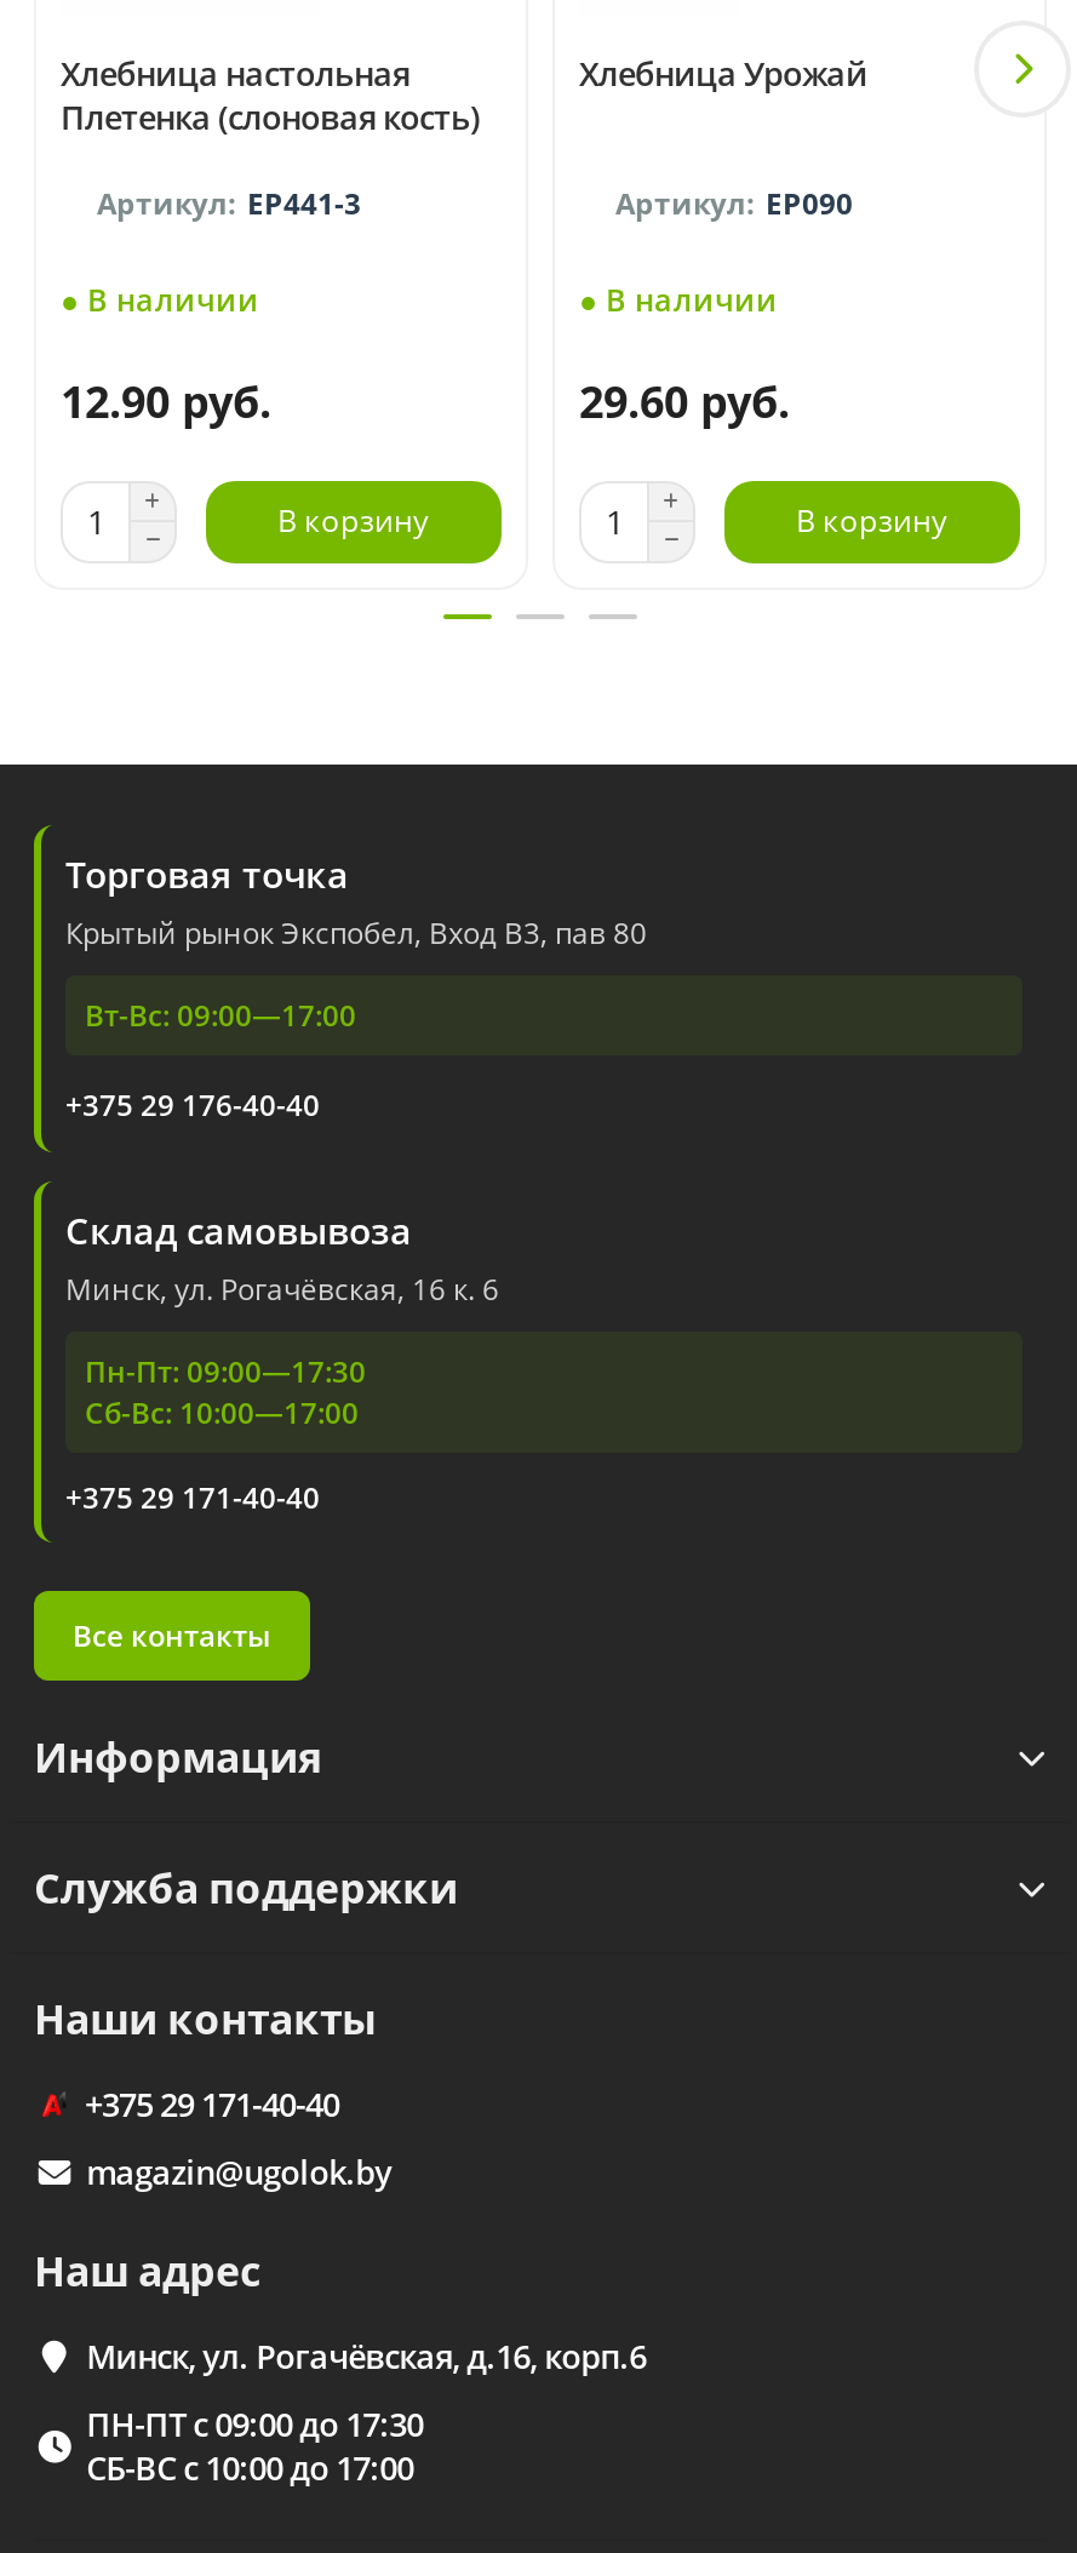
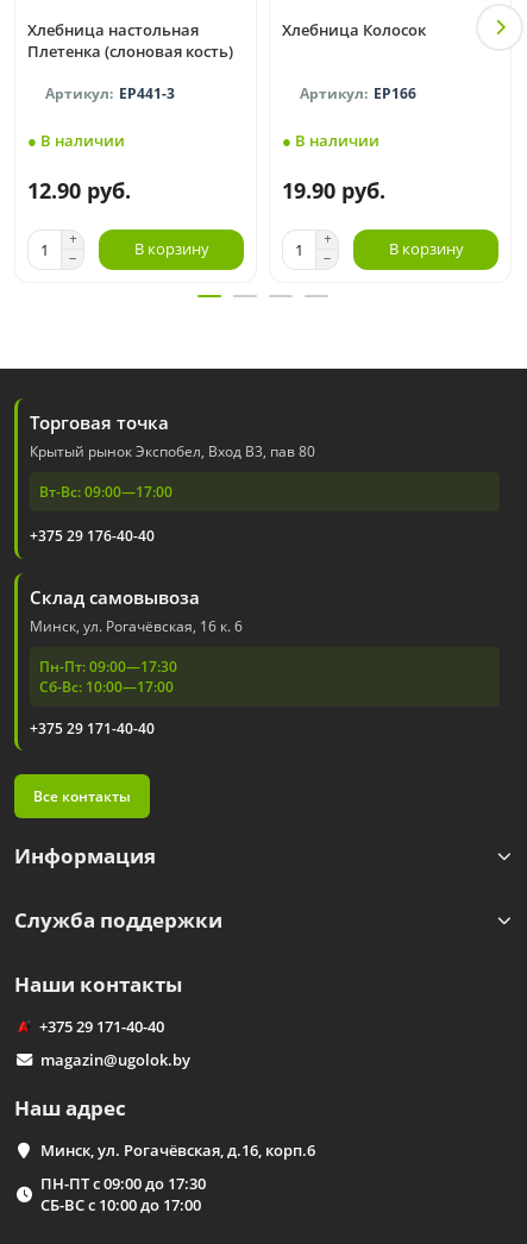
- Хлебница Урожай
+ Хлебница Колосок

- EP090
+ EP166

- 29.60 руб.
+ 19.90 руб.
